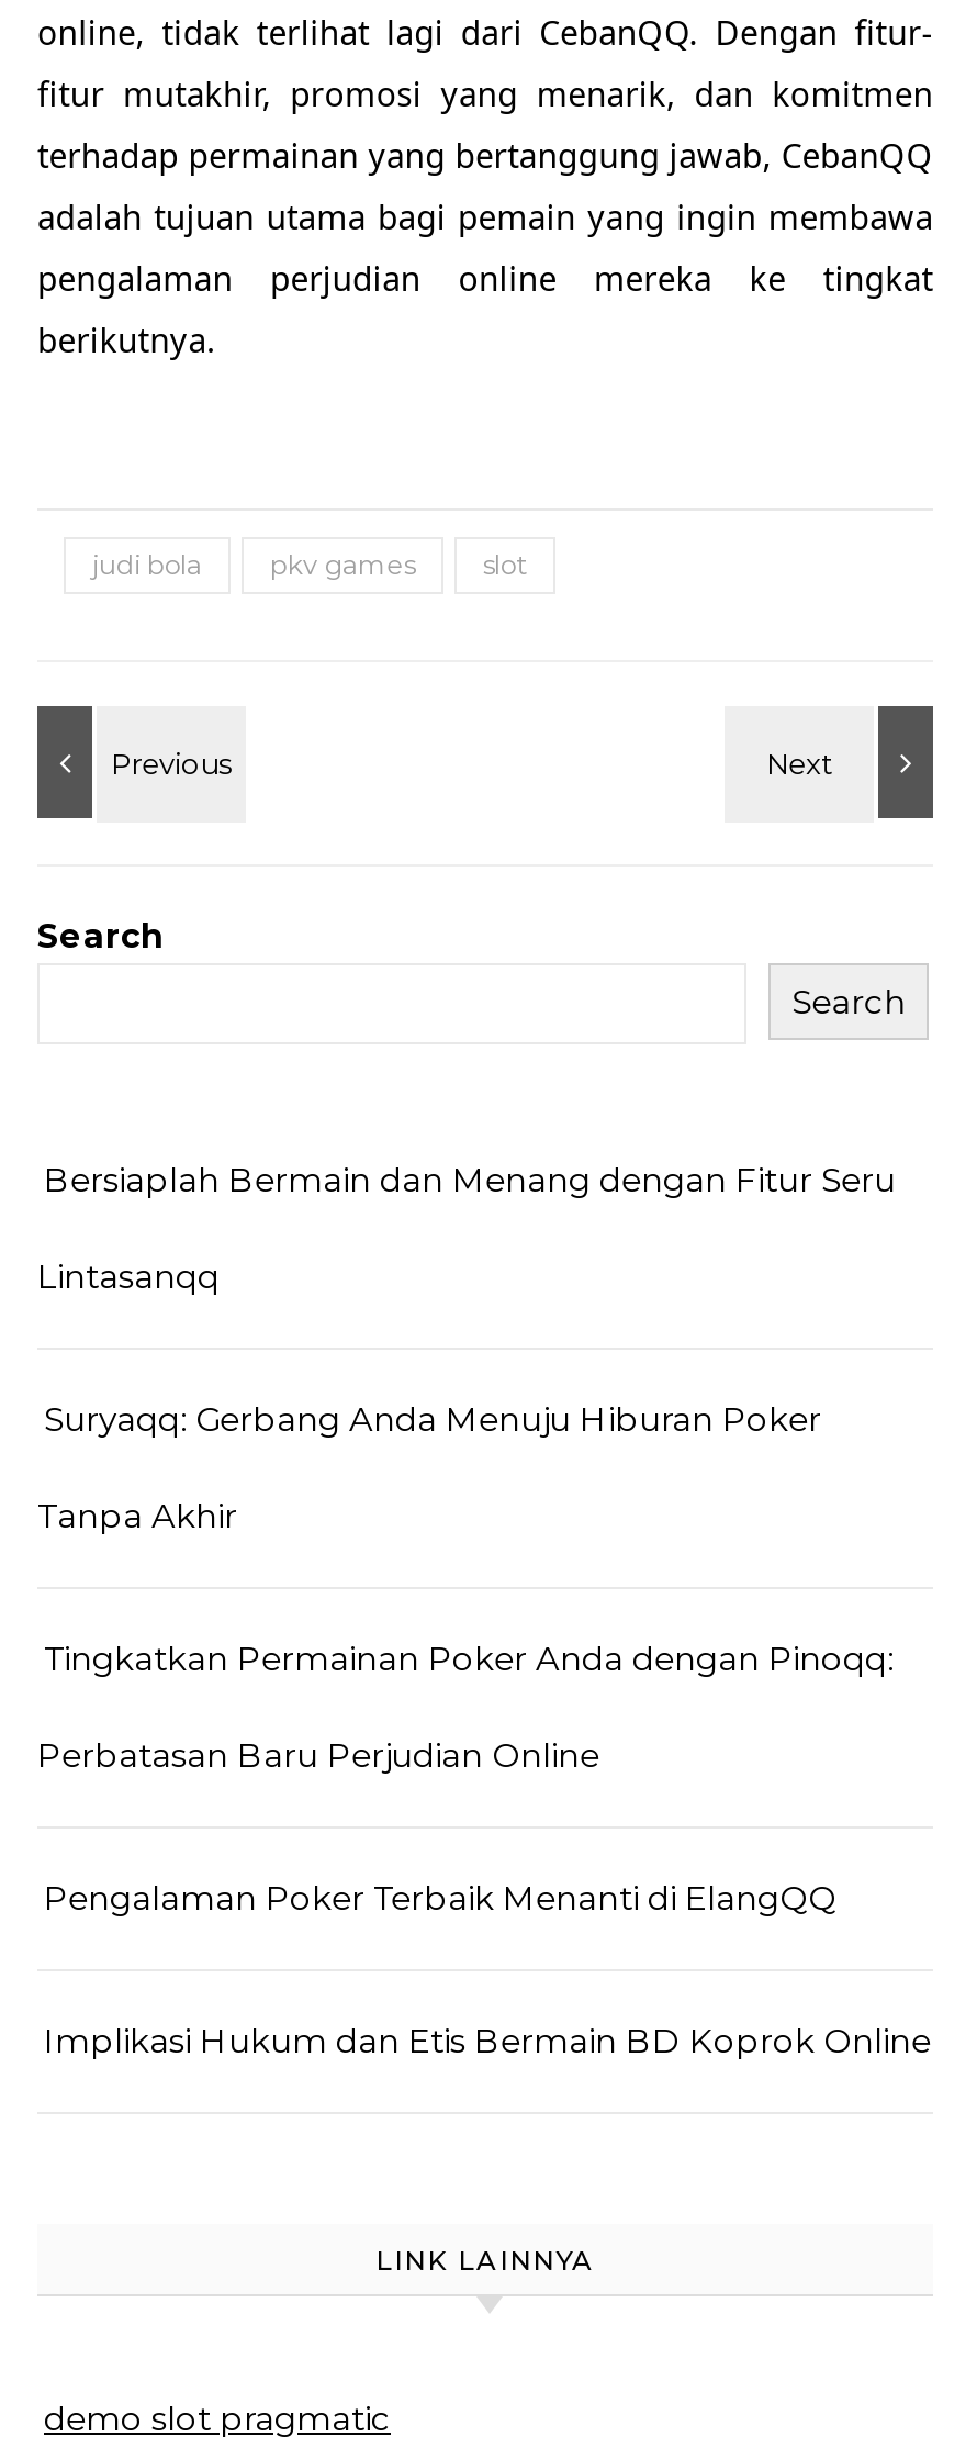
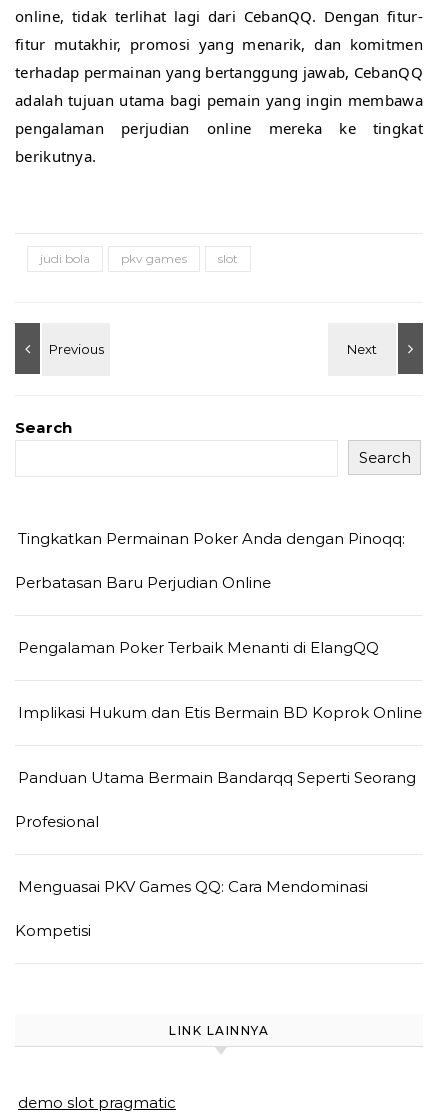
- Bersiaplah Bermain dan Menang dengan Fitur Seru
- Lintasanqq
- Suryaqq: Gerbang Anda Menuju Hiburan Poker
- Tanpa Akhir

moved up: Tingkatkan Permainan Poker Anda dengan Pinoqq: | Perbatasan Baru Perjudian Online | Pengalaman Poker Terbaik Menanti di ElangQQ | Implikasi Hukum dan Etis Bermain BD Koprok Online

+ Panduan Utama Bermain Bandarqq Seperti Seorang
+ Profesional
+ Menguasai PKV Games QQ: Cara Mendominasi
+ Kompetisi
